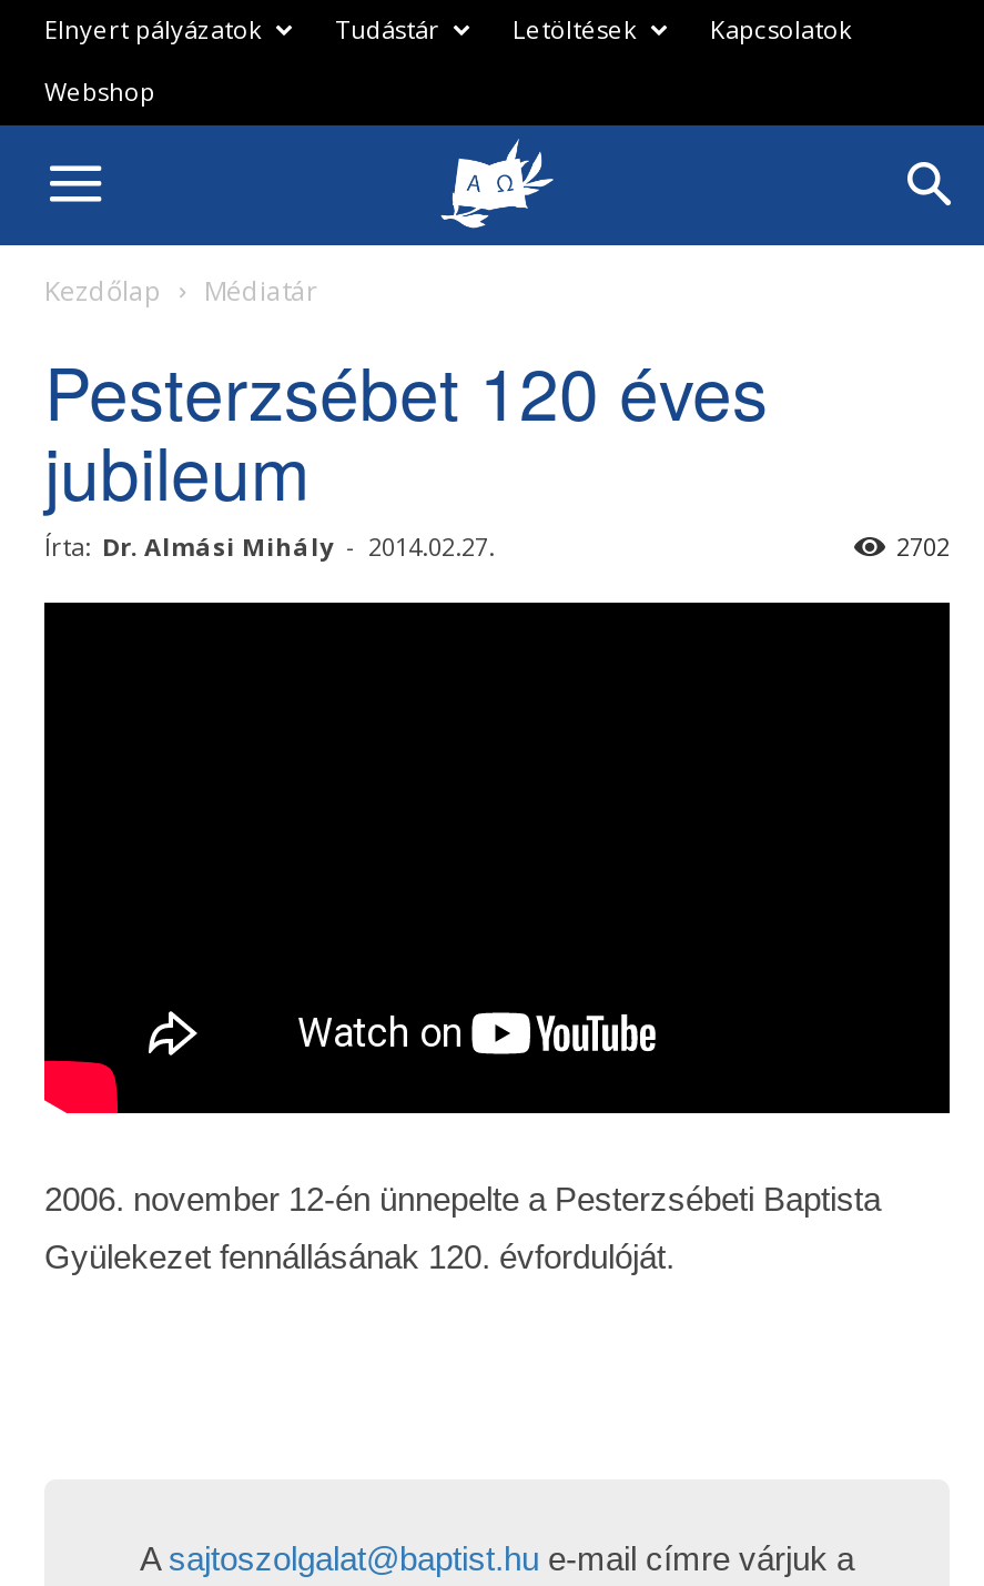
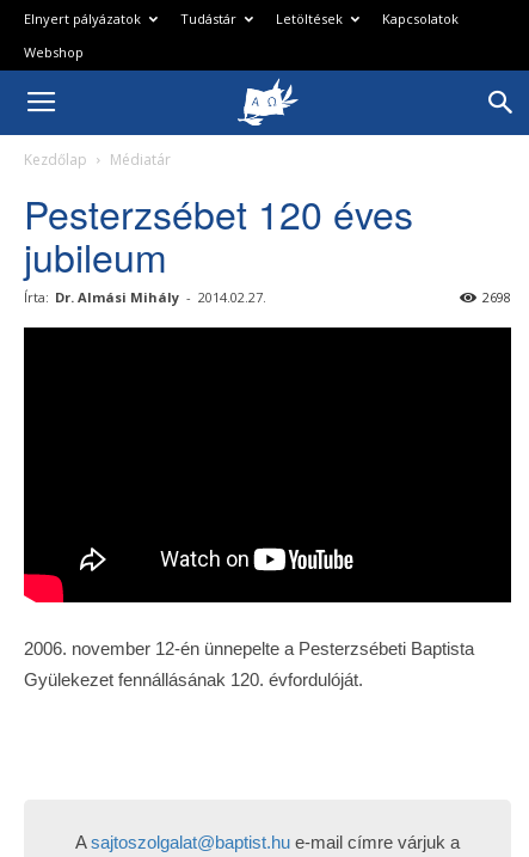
- 2702
+ 2698
